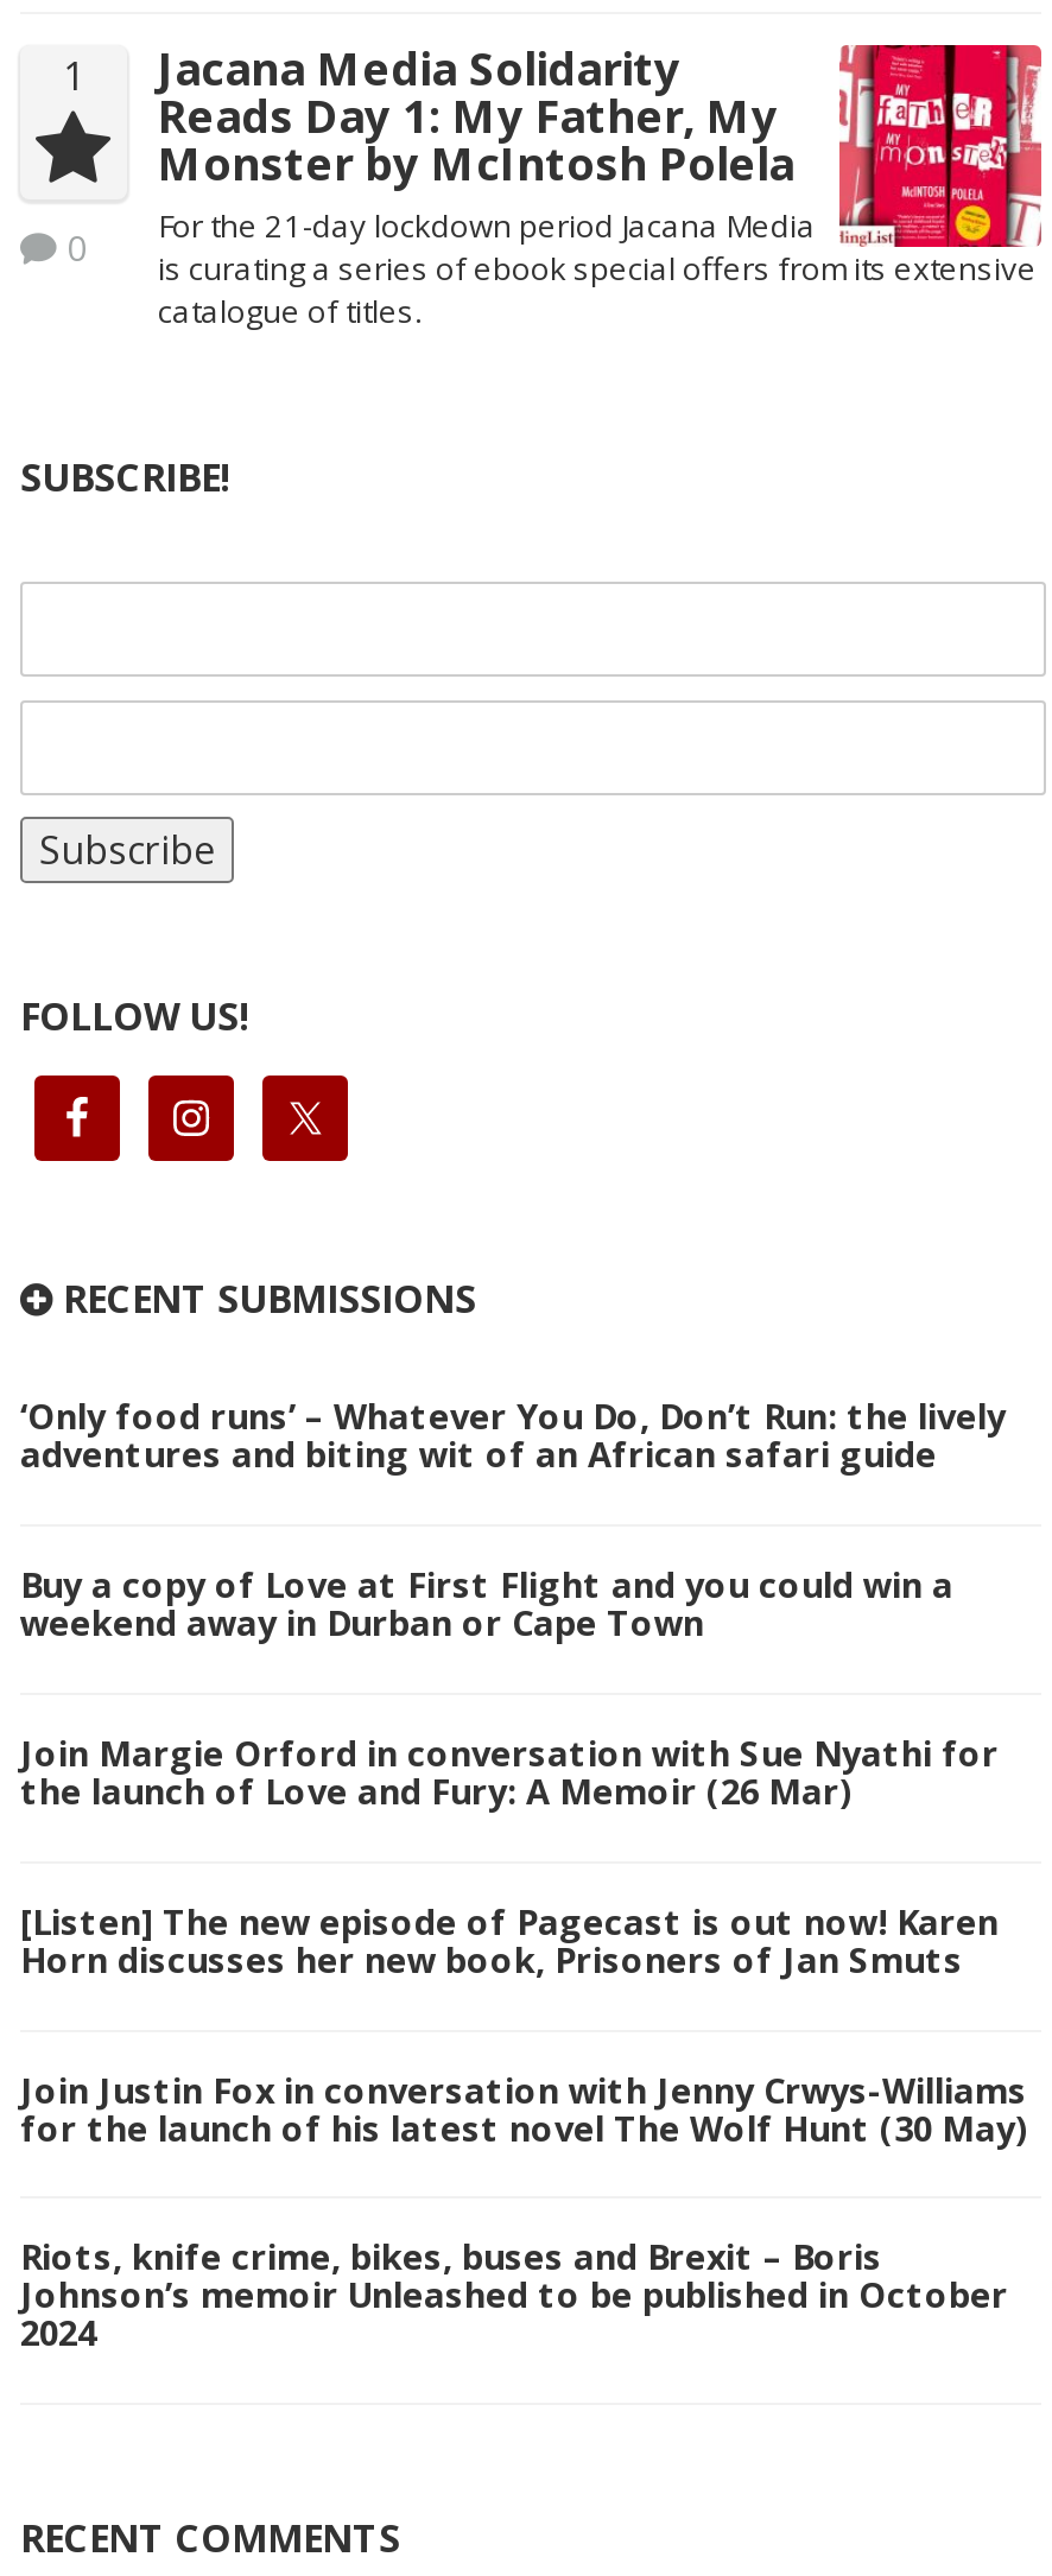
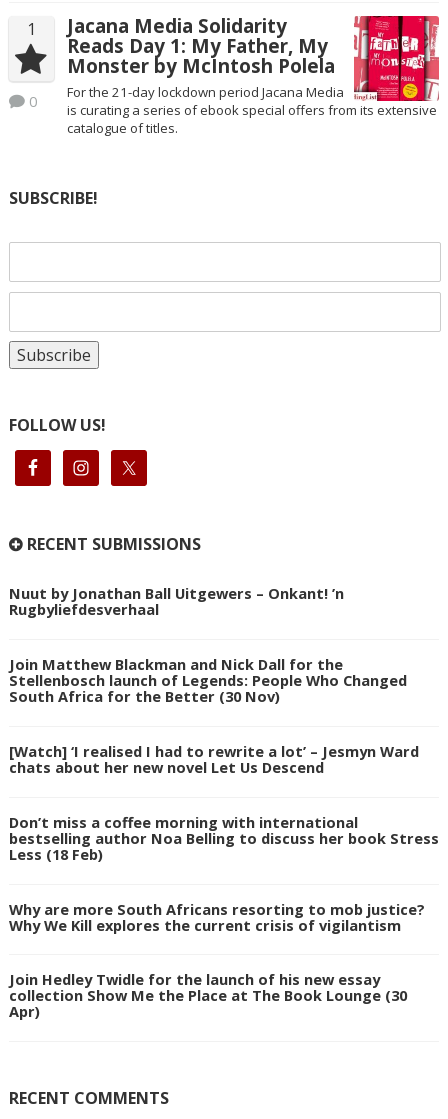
- ‘Only food runs’ – Whatever You Do, Don’t Run: the lively
- adventures and biting wit of an African safari guide
+ Nuut by Jonathan Ball Uitgewers – Onkant! ’n
+ Rugbyliefdesverhaal

- Buy a copy of Love at First Flight and you could win a
- weekend away in Durban or Cape Town
+ Join Matthew Blackman and Nick Dall for the
+ Stellenbosch launch of Legends: People Who Changed
+ South Africa for the Better (30 Nov)

- Join Margie Orford in conversation with Sue Nyathi for
- the launch of Love and Fury: A Memoir (26 Mar)
+ [Watch] ‘I realised I had to rewrite a lot’ – Jesmyn Ward
+ chats about her new novel Let Us Descend

- [Listen] The new episode of Pagecast is out now! Karen
- Horn discusses her new book, Prisoners of Jan Smuts
+ Don’t miss a coffee morning with international
+ bestselling author Noa Belling to discuss her book Stress
+ Less (18 Feb)

- Join Justin Fox in conversation with Jenny Crwys-Williams
- for the launch of his latest novel The Wolf Hunt (30 May)
+ Why are more South Africans resorting to mob justice?
+ Why We Kill explores the current crisis of vigilantism

- Riots, knife crime, bikes, buses and Brexit – Boris
- Johnson’s memoir Unleashed to be published in October
- 2024
+ Join Hedley Twidle for the launch of his new essay
+ collection Show Me the Place at The Book Lounge (30
+ Apr)
